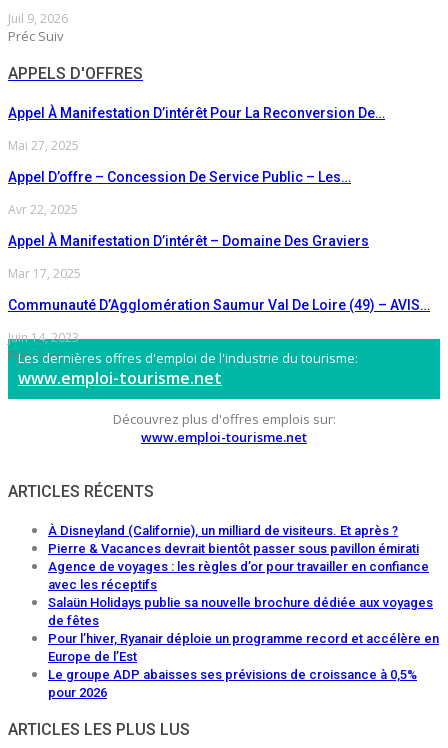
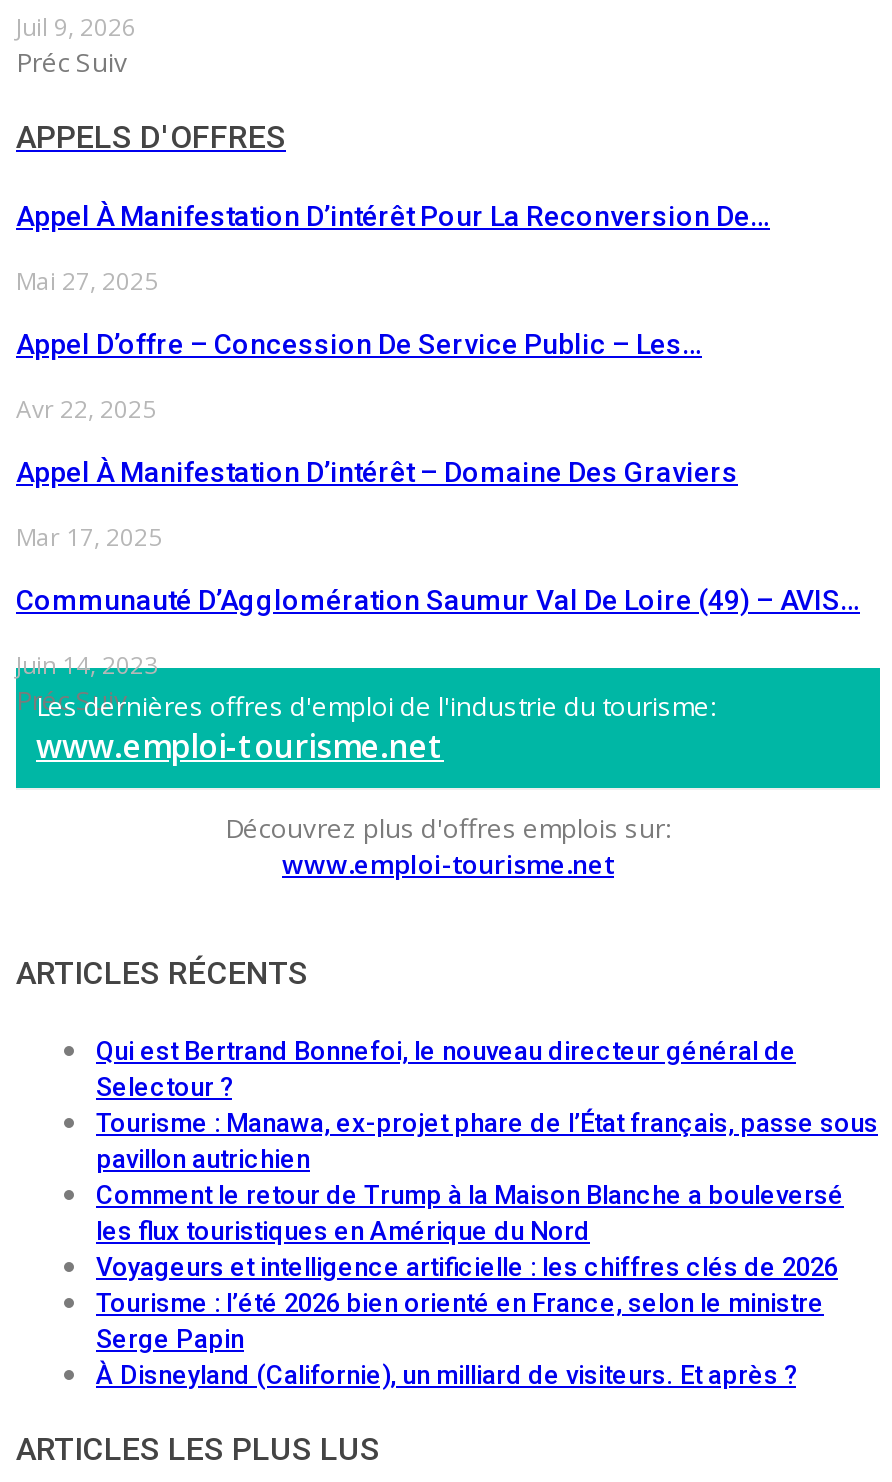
+ Qui est Bertrand Bonnefoi, le nouveau directeur général de
+ Selectour ?
+ Tourisme : Manawa, ex-projet phare de l’État français, passe sous
+ pavillon autrichien
+ Comment le retour de Trump à la Maison Blanche a bouleversé
+ les flux touristiques en Amérique du Nord
+ Voyageurs et intelligence artificielle : les chiffres clés de 2026
+ Tourisme : l’été 2026 bien orienté en France, selon le ministre
+ Serge Papin

moved down: À Disneyland (Californie), un milliard de visiteurs. Et après ?

- Pierre & Vacances devrait bientôt passer sous pavillon émirati
- Agence de voyages : les règles d’or pour travailler en confiance
- avec les réceptifs
- Salaün Holidays publie sa nouvelle brochure dédiée aux voyages
- de fêtes
- Pour l’hiver, Ryanair déploie un programme record et accélère en
- Europe de l’Est
- Le groupe ADP abaisses ses prévisions de croissance à 0,5%
- pour 2026
